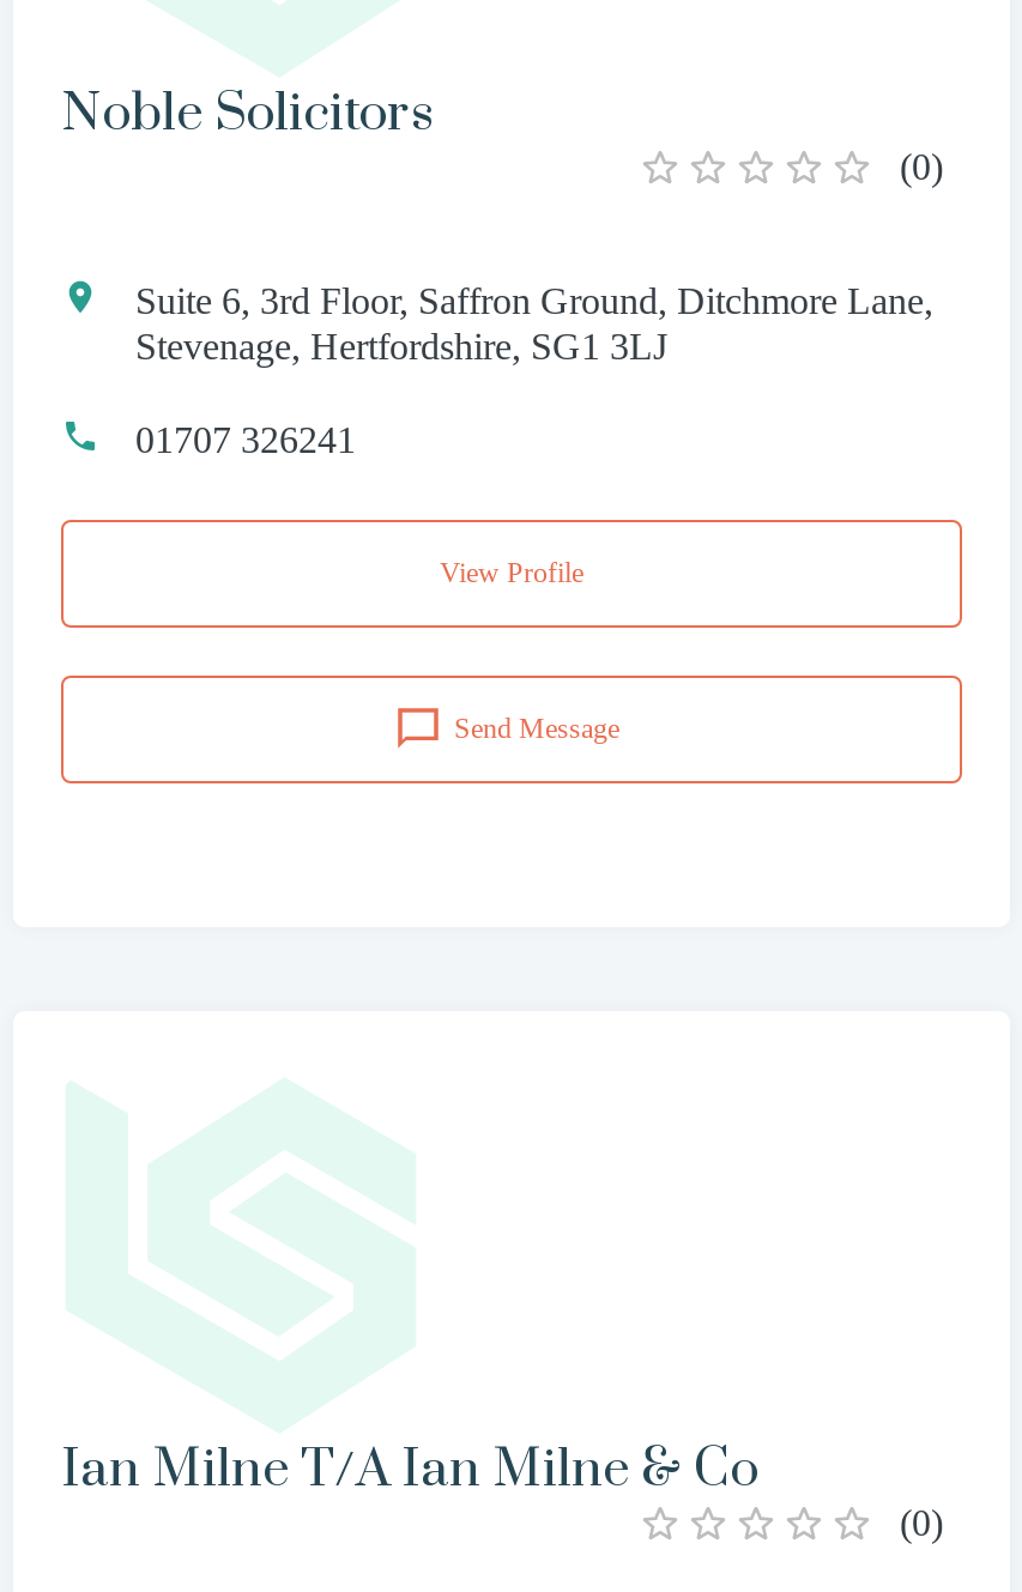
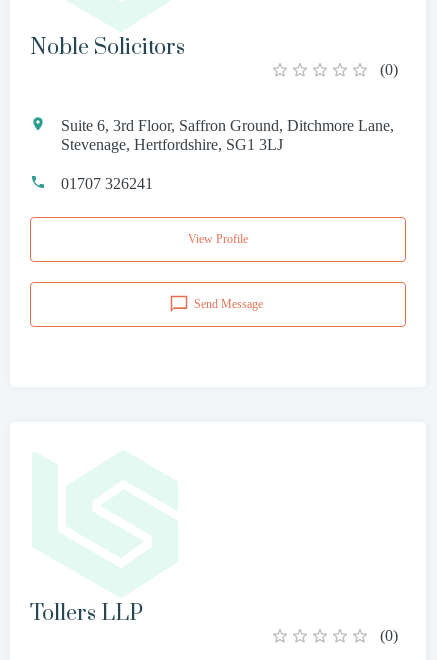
- Ian Milne T/A Ian Milne & Co
+ Tollers LLP
